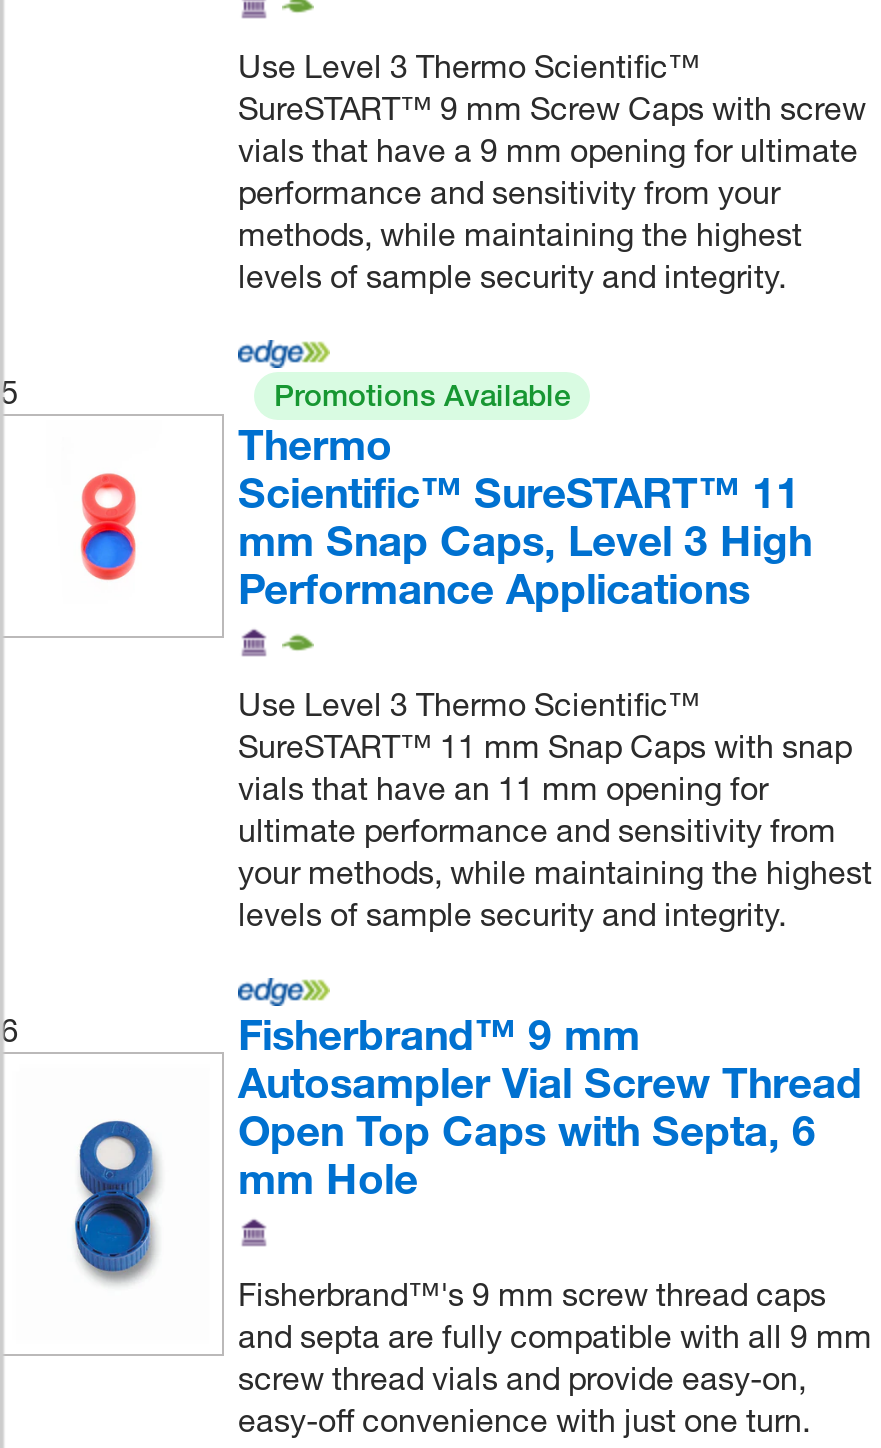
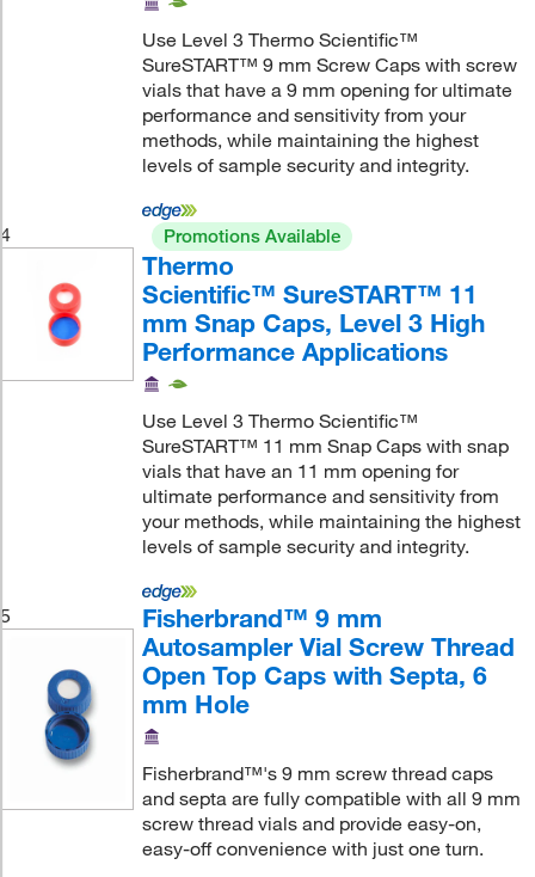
- 5
+ 4

- 6
+ 5
